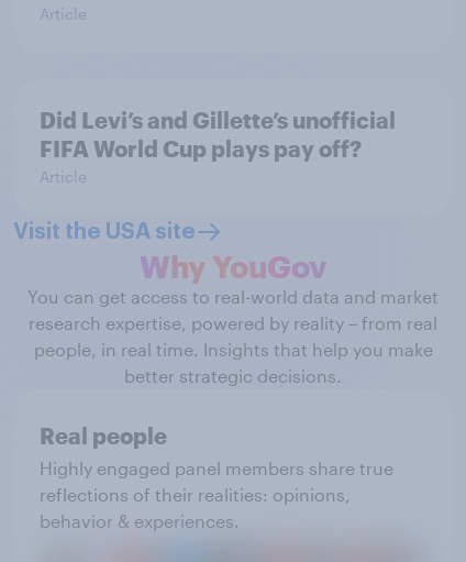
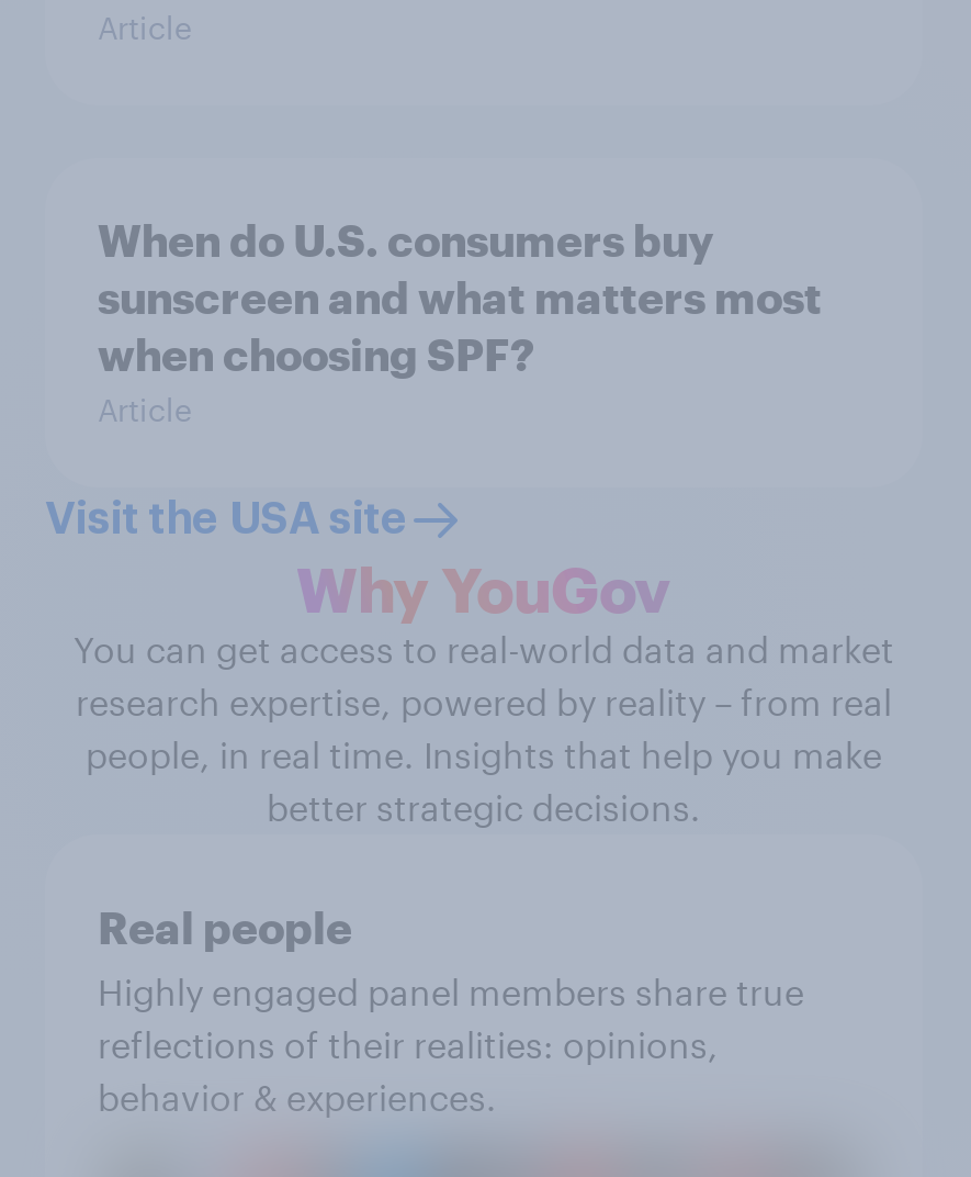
- Did Levi’s and Gillette’s unofficial
- FIFA World Cup plays pay off?
+ When do U.S. consumers buy
+ sunscreen and what matters most
+ when choosing SPF?
